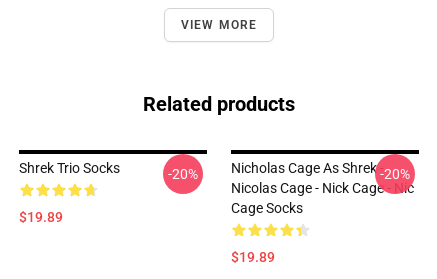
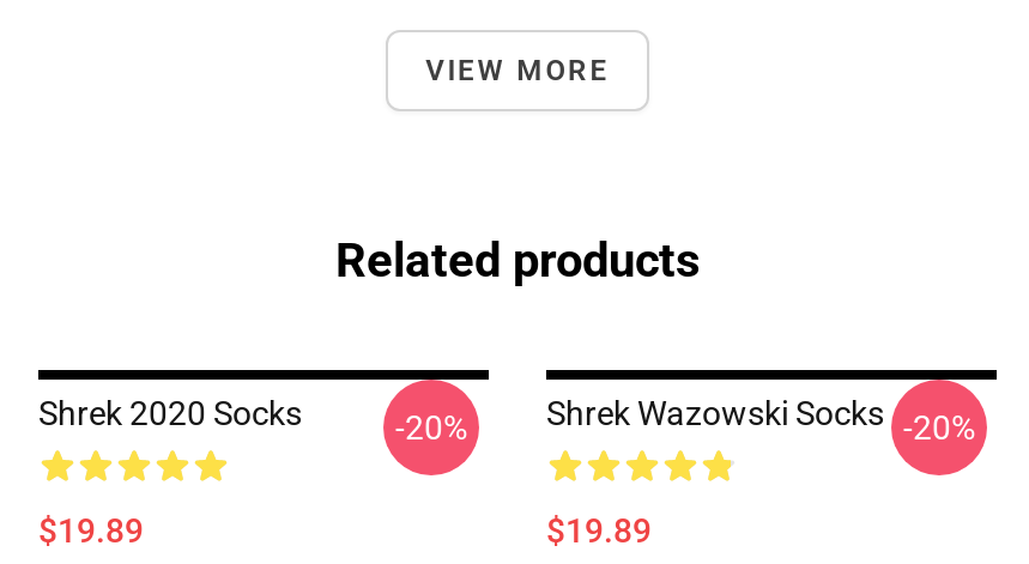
- Shrek Trio Socks
+ Shrek 2020 Socks

- Nicholas Cage As Shrek -
- Nicolas Cage - Nick Cage - Nic
- Cage Socks
+ Shrek Wazowski Socks
